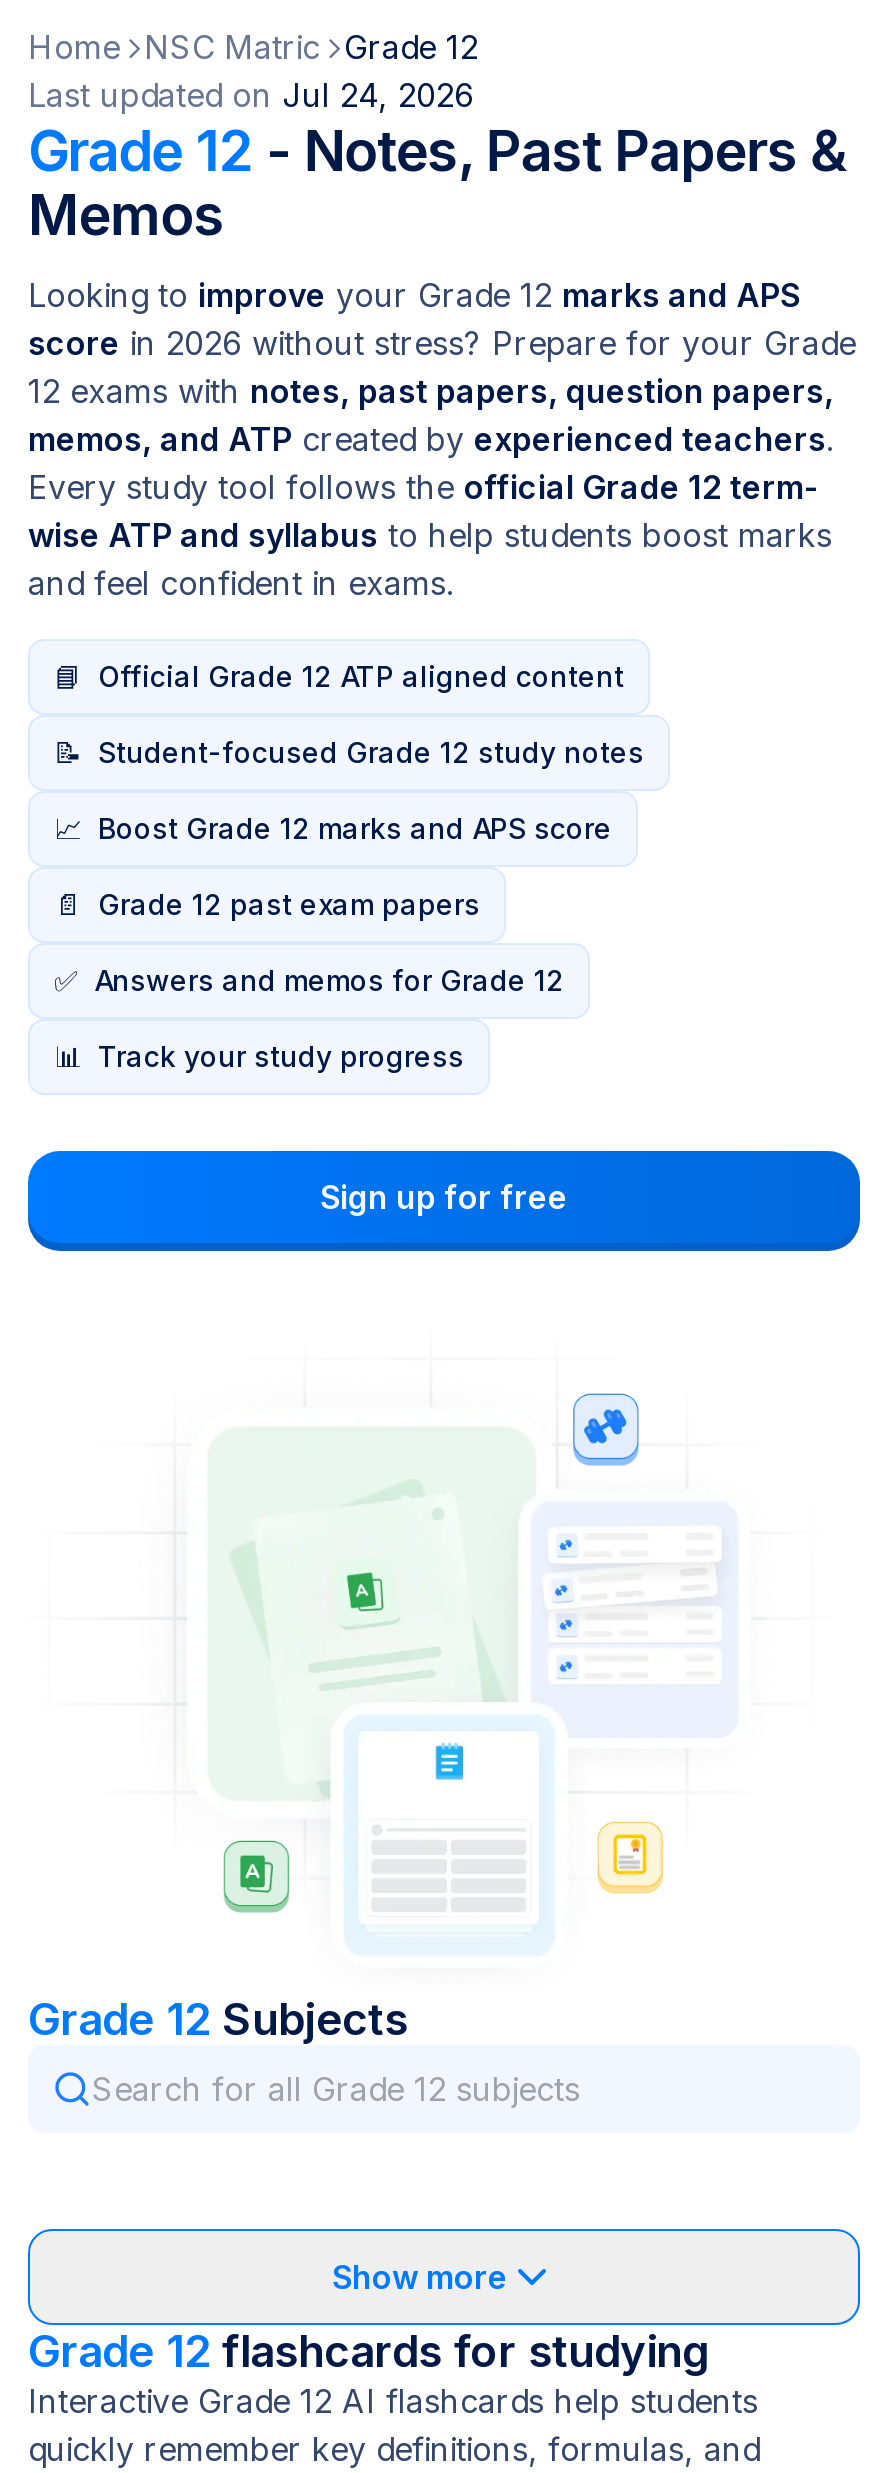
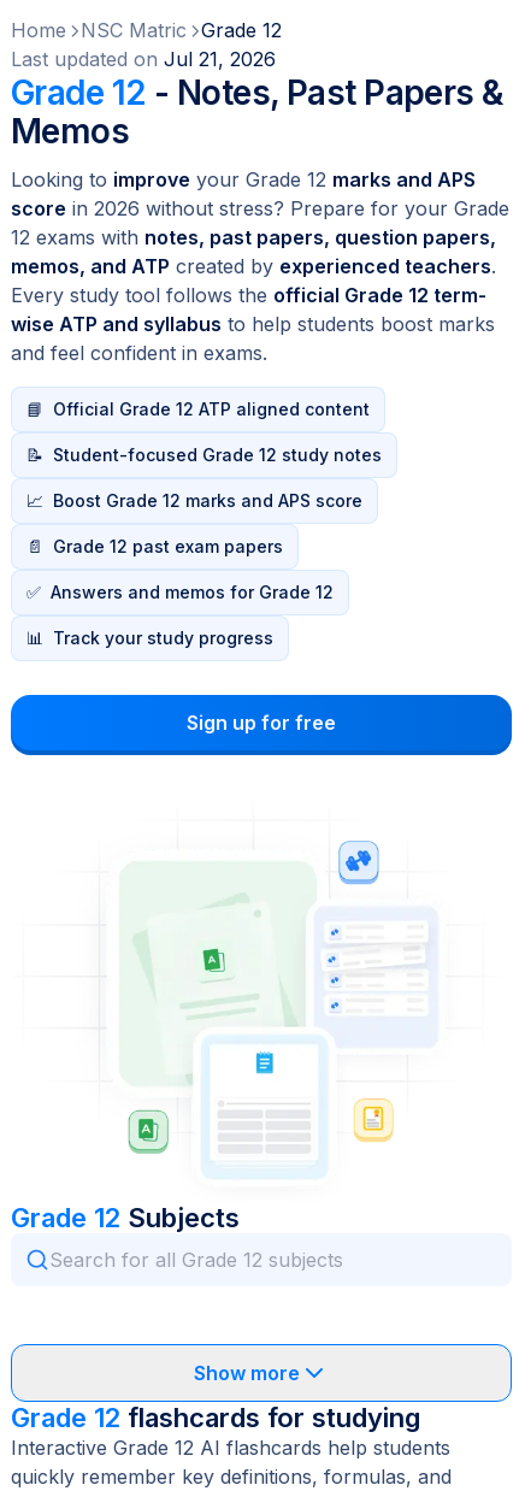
- Last updated on Jul 24, 2026
+ Last updated on Jul 21, 2026
